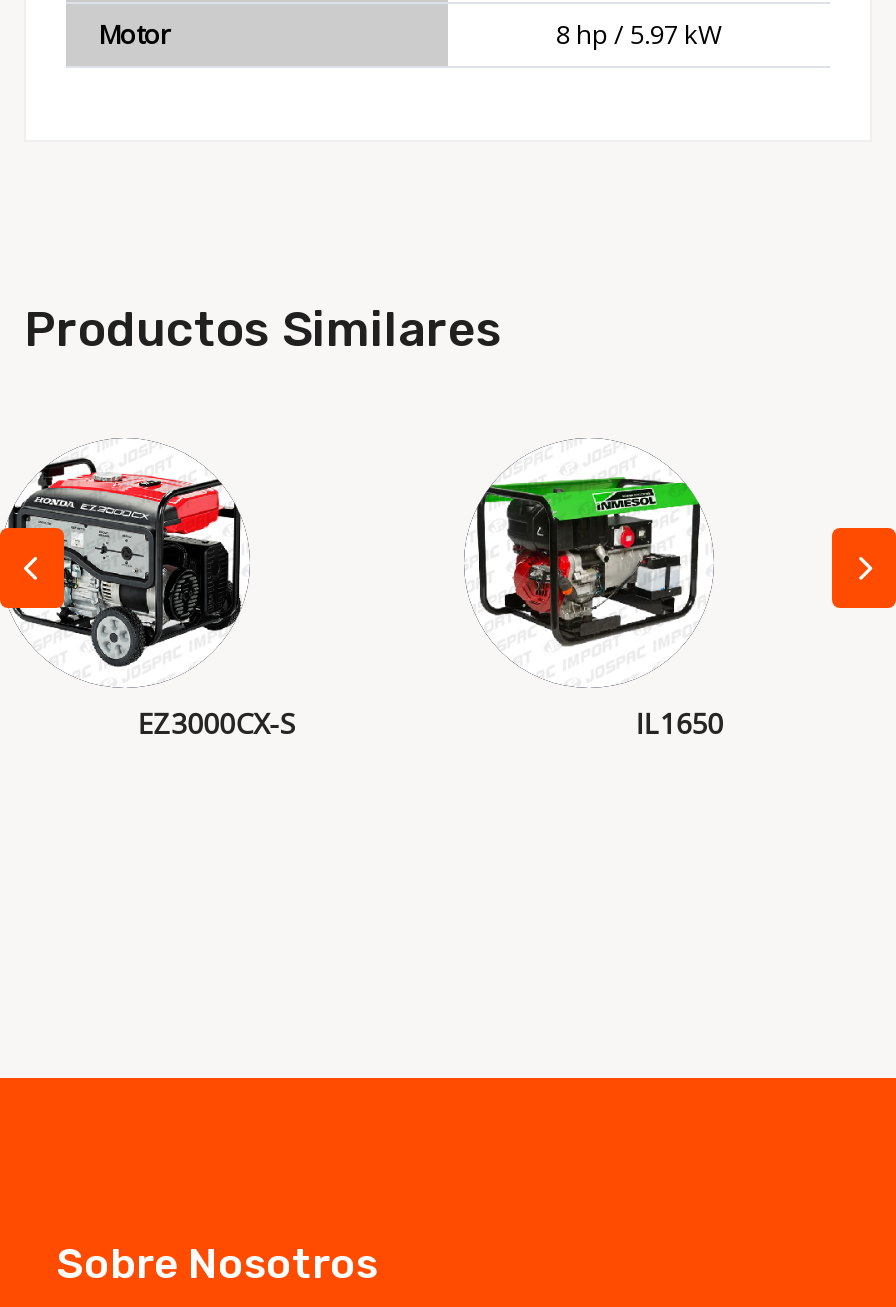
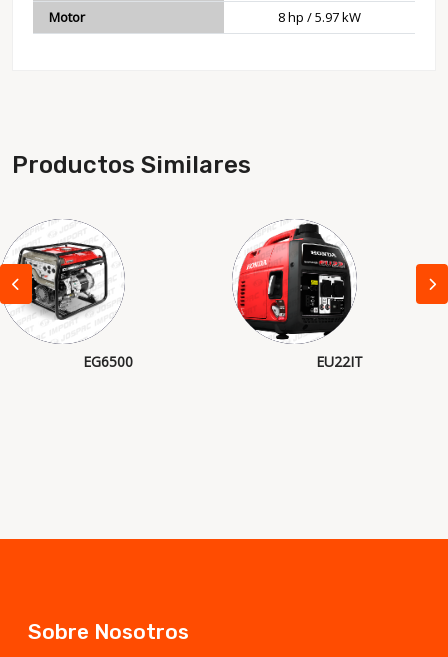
- [image]
+ [image]

- [image]
- EZ3000CX-S
- IL1650
+ [image]
+ EG6500
+ EU22IT
